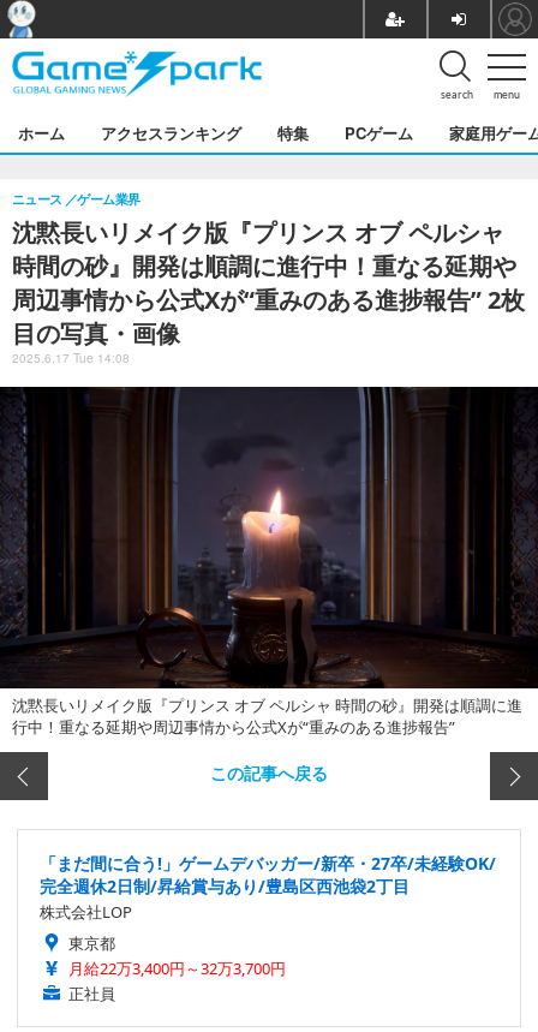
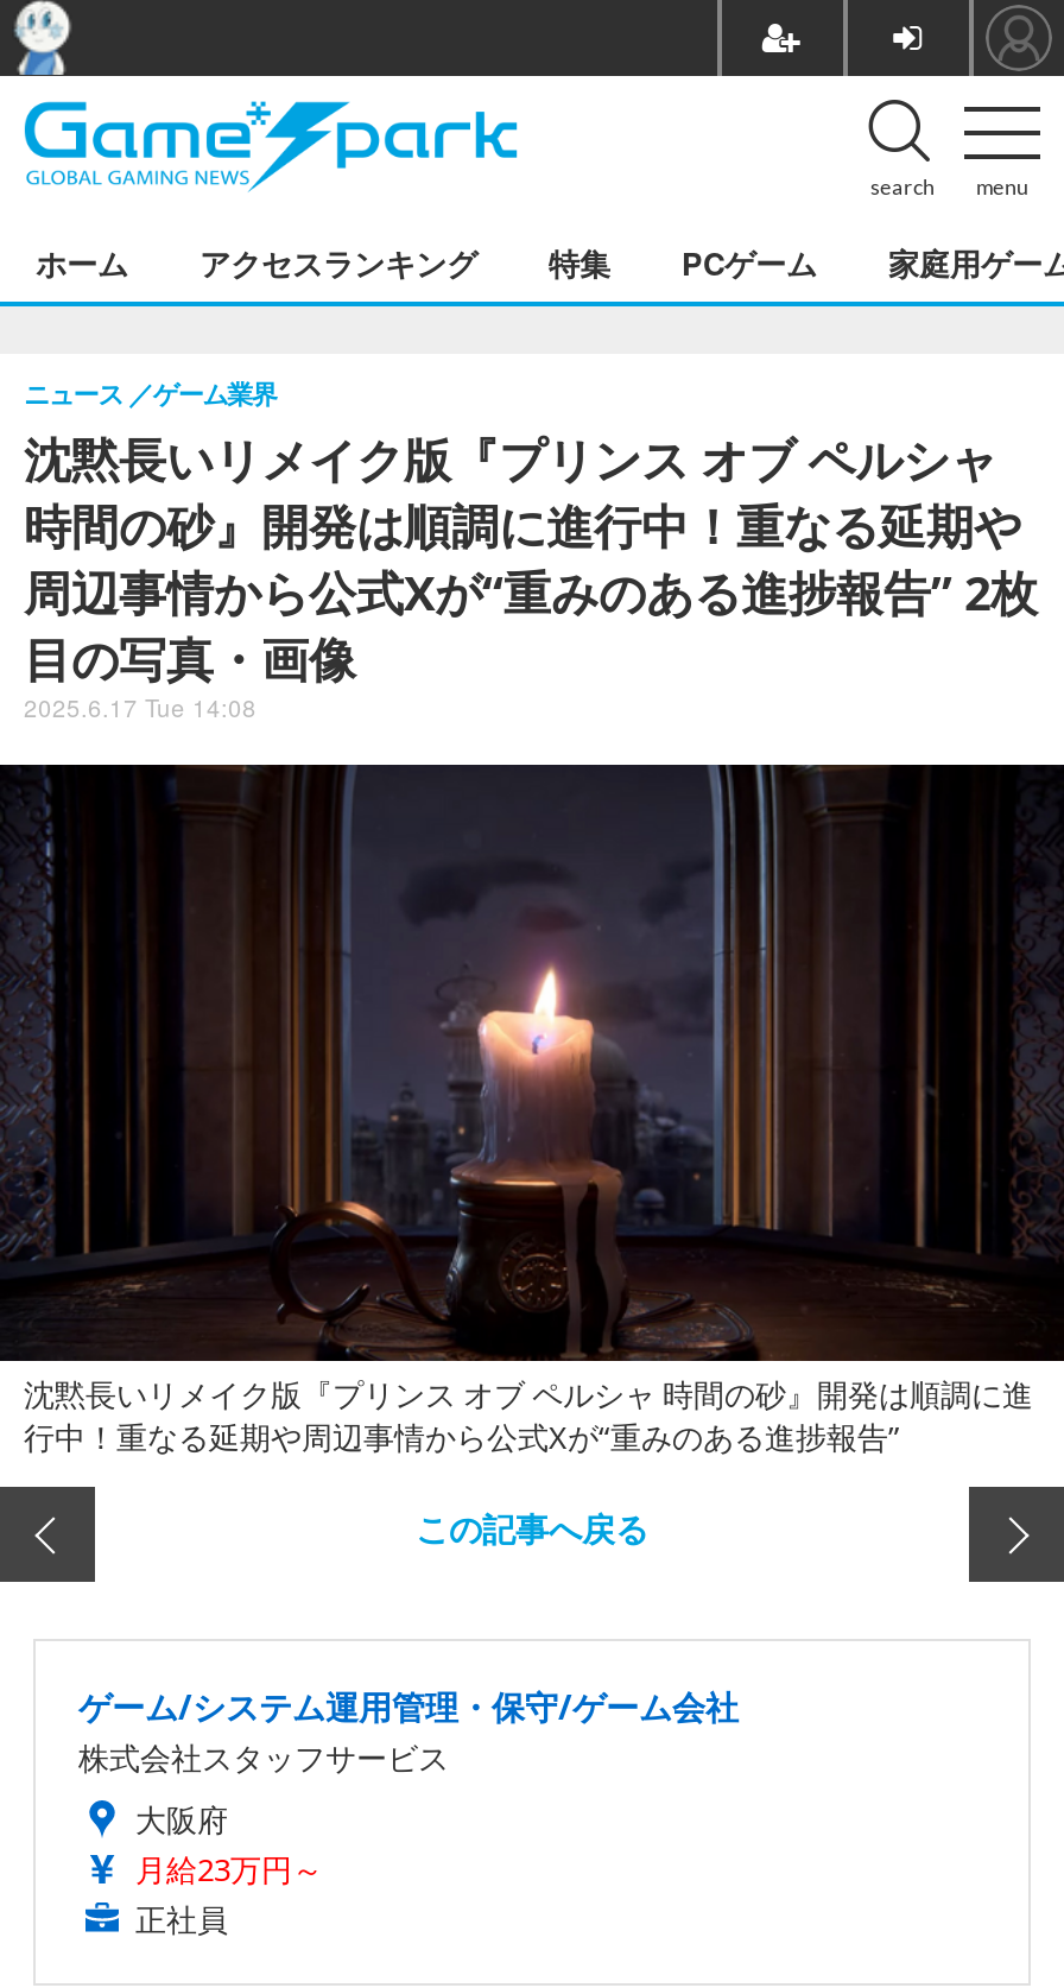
- 「まだ間に合う!」ゲームデバッガー/新卒・27卒/未経験OK/
- 完全週休2日制/昇給賞与あり/豊島区西池袋2丁目
- 株式会社LOP
- 東京都
- 月給22万3,400円～32万3,700円
+ ゲーム/システム運用管理・保守/ゲーム会社
+ 株式会社スタッフサービス
+ 大阪府
+ 月給23万円～
